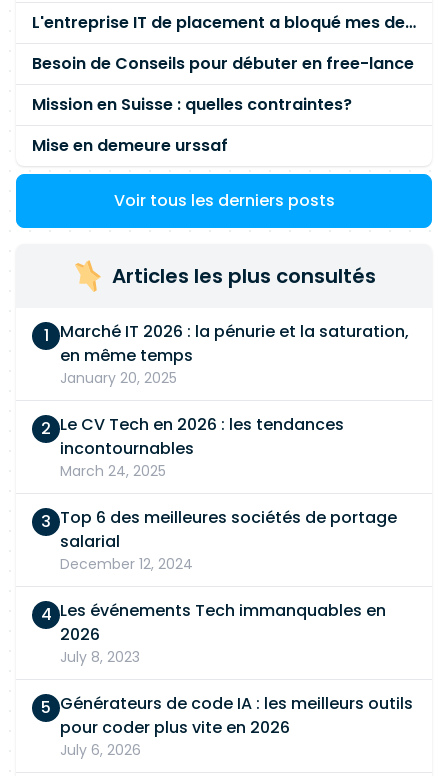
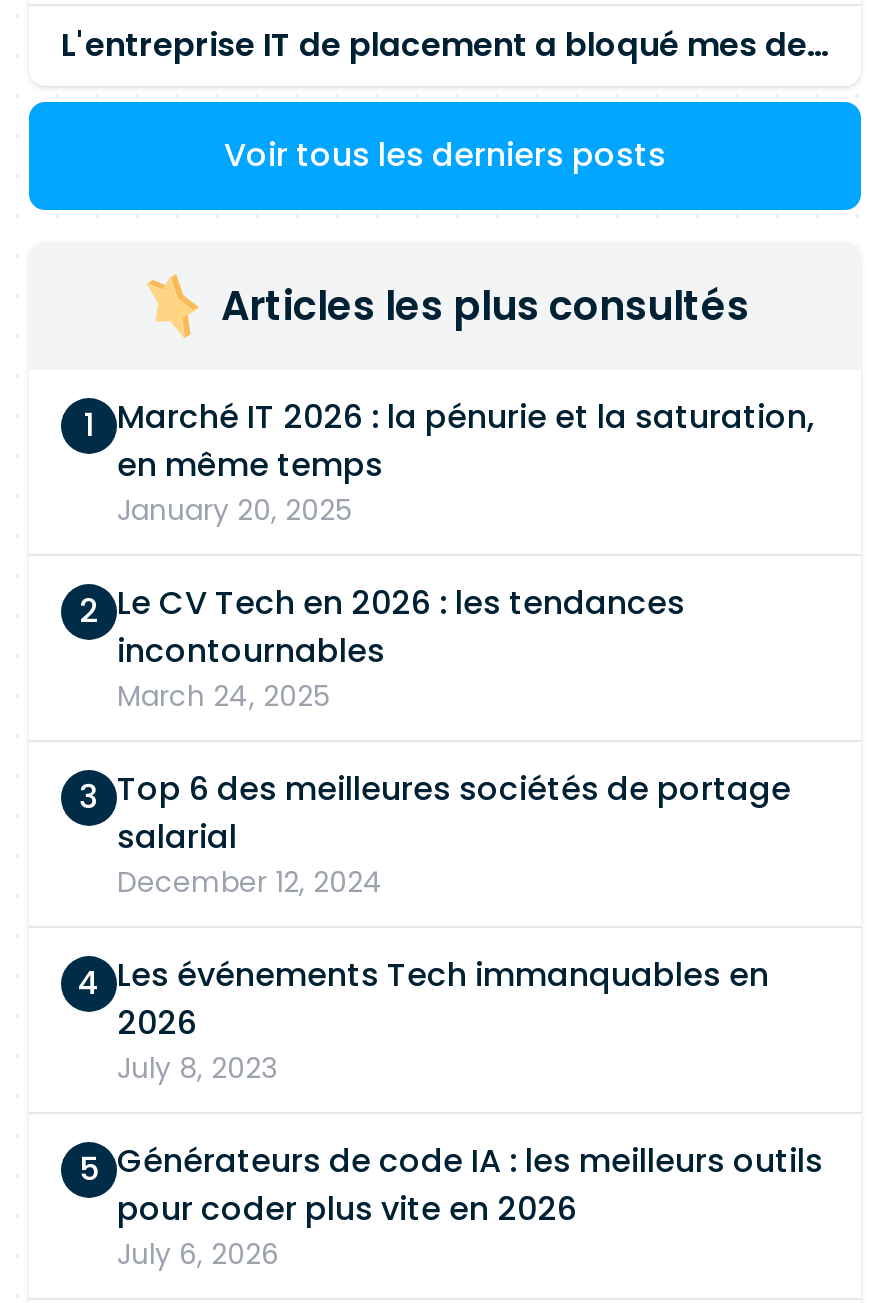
- Besoin de Conseils pour débuter en free-lance
- Mission en Suisse : quelles contraintes?
- Mise en demeure urssaf
